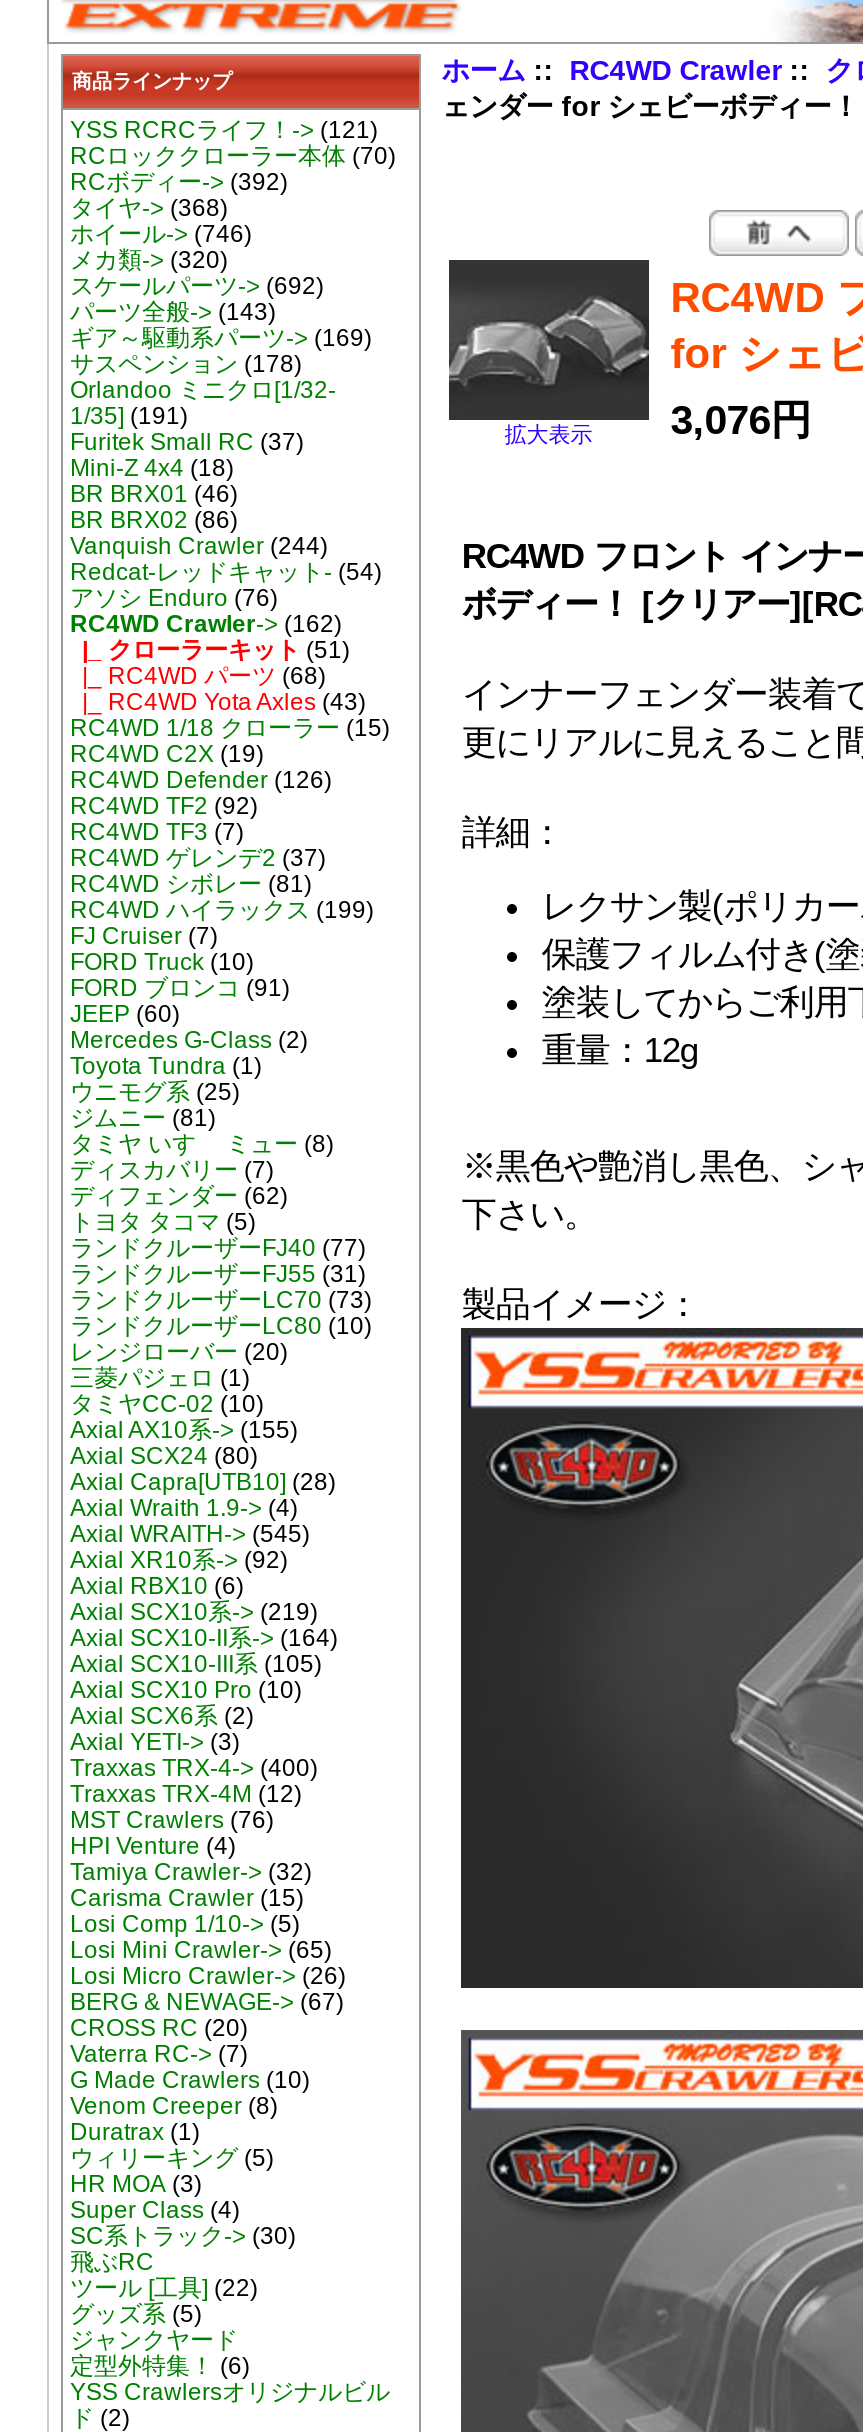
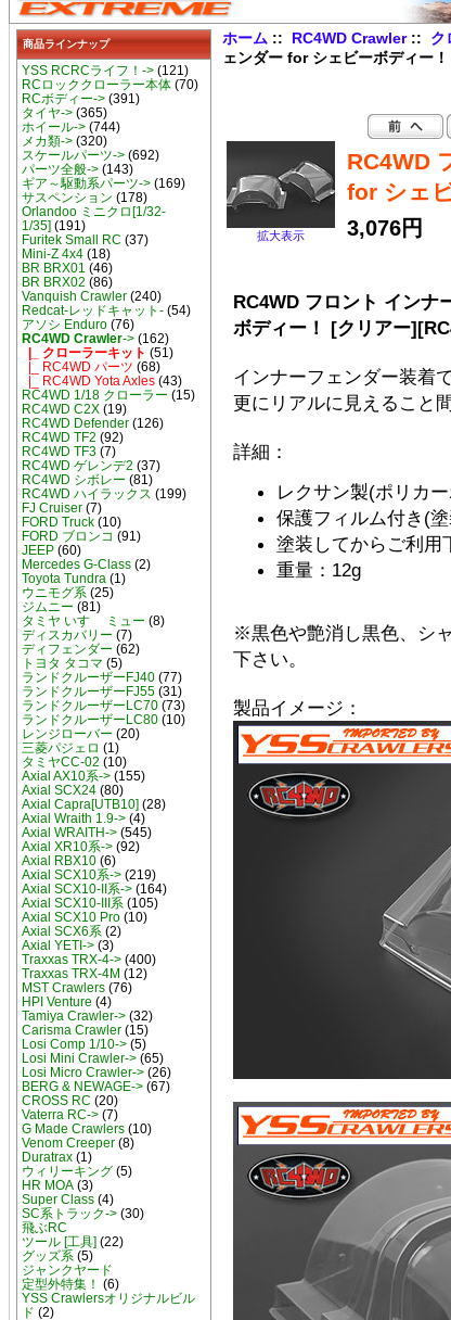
- RCボディー-> (392)
+ RCボディー-> (391)

- タイヤ->(368)
+ タイヤ->(365)

- ホイール-> (746)
+ ホイール-> (744)

- Vanquish Crawler (244)
+ Vanquish Crawler (240)
